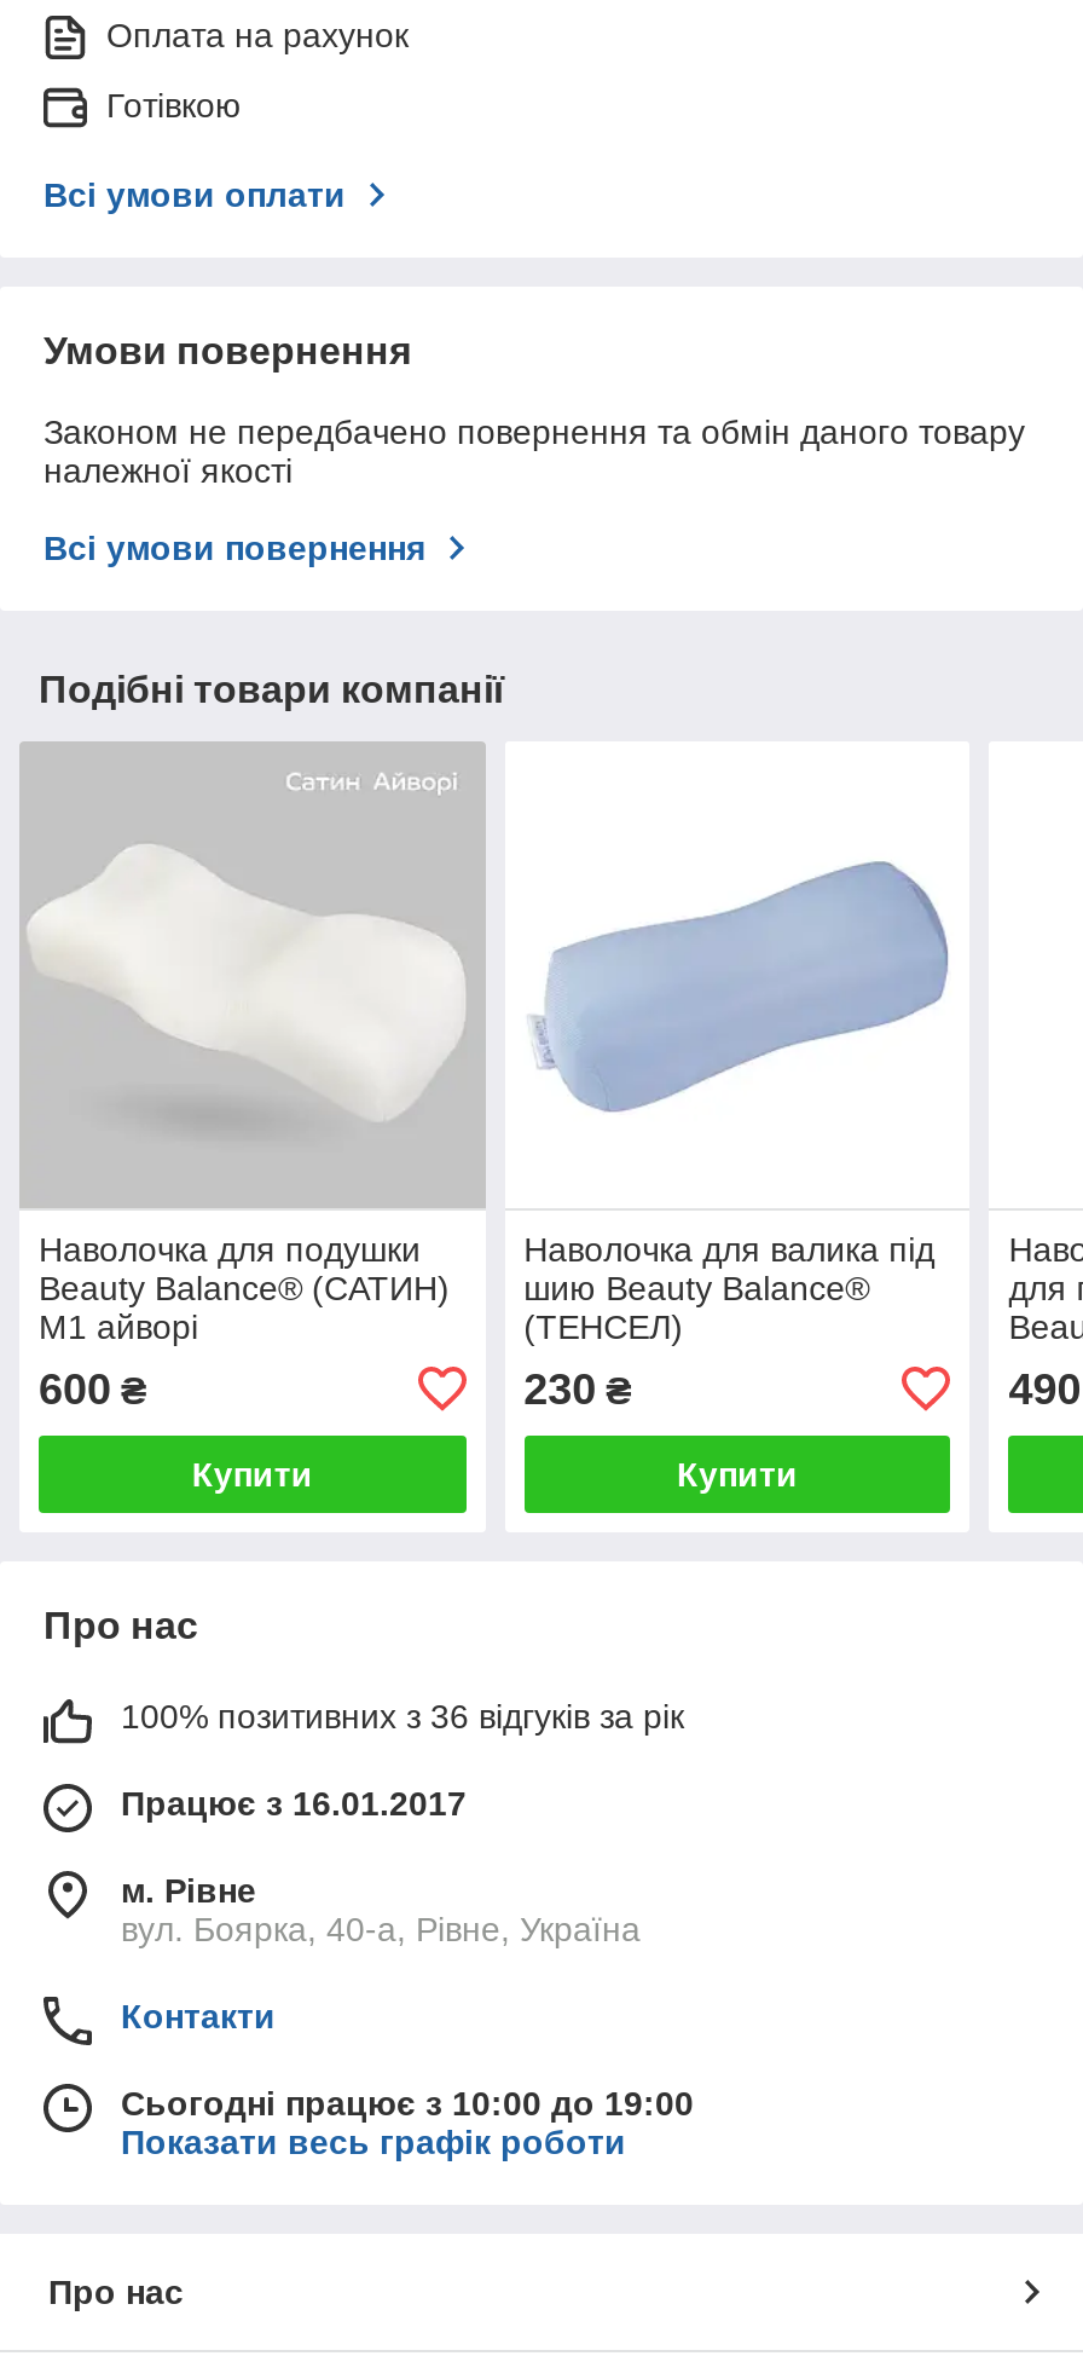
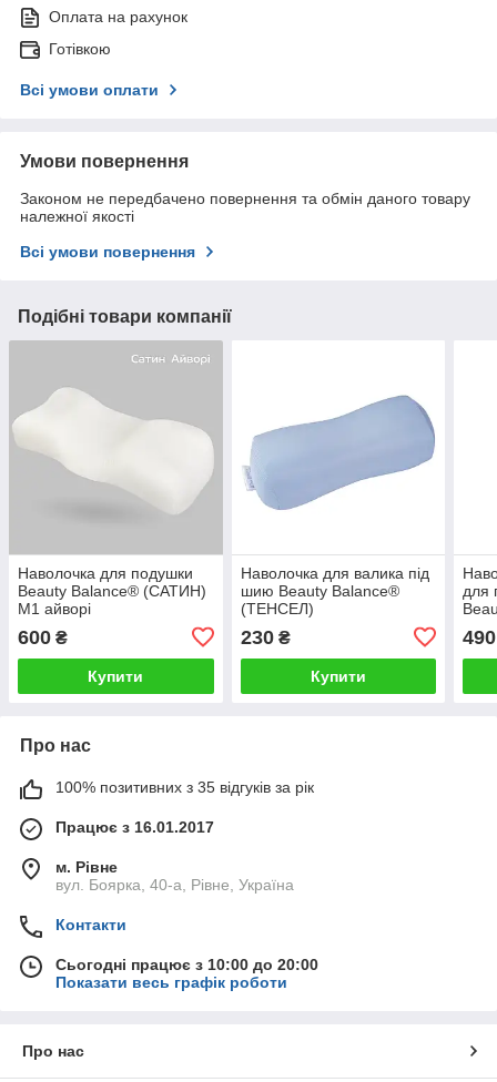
- 100% позитивних з 36 відгуків за рік
+ 100% позитивних з 35 відгуків за рік

- Сьогодні працює з 10:00 до 19:00
+ Сьогодні працює з 10:00 до 20:00
